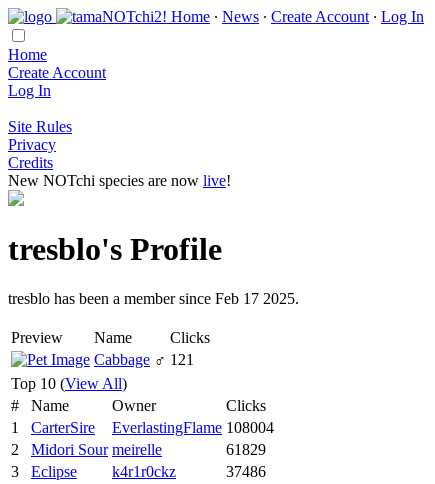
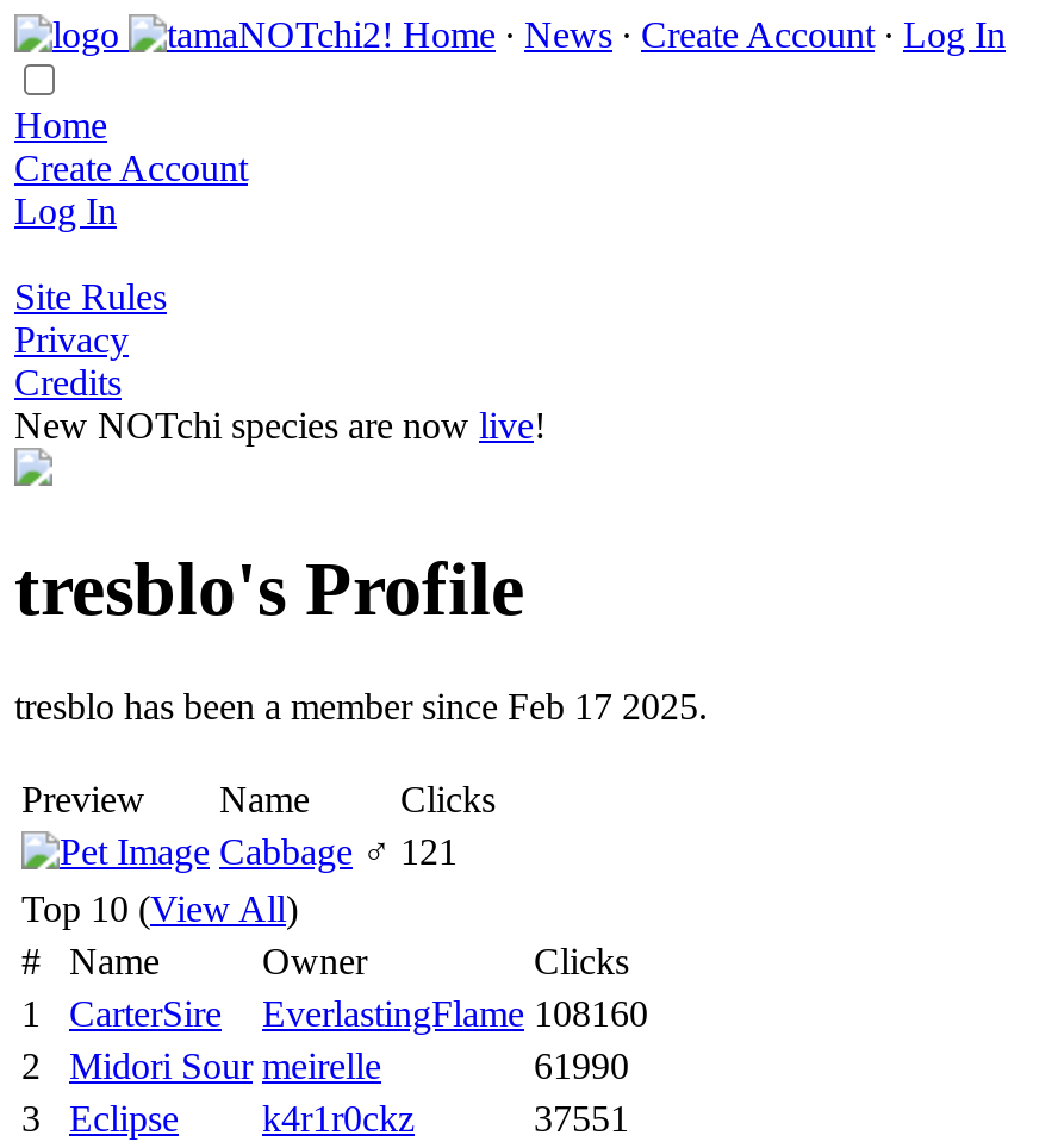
- EverlastingFlame 108004
+ EverlastingFlame 108160

- 61829
+ 61990

- 37486
+ 37551
